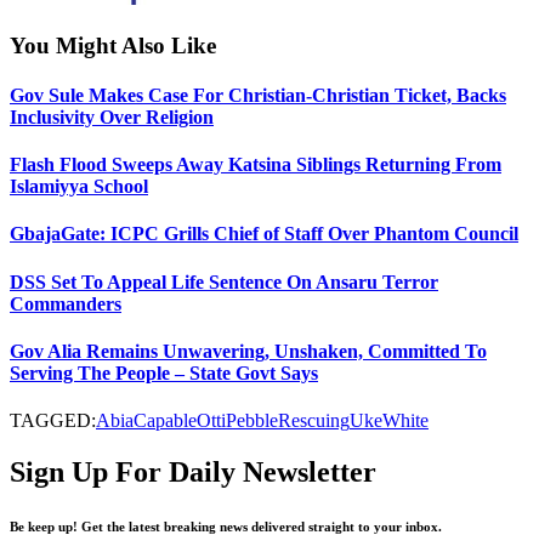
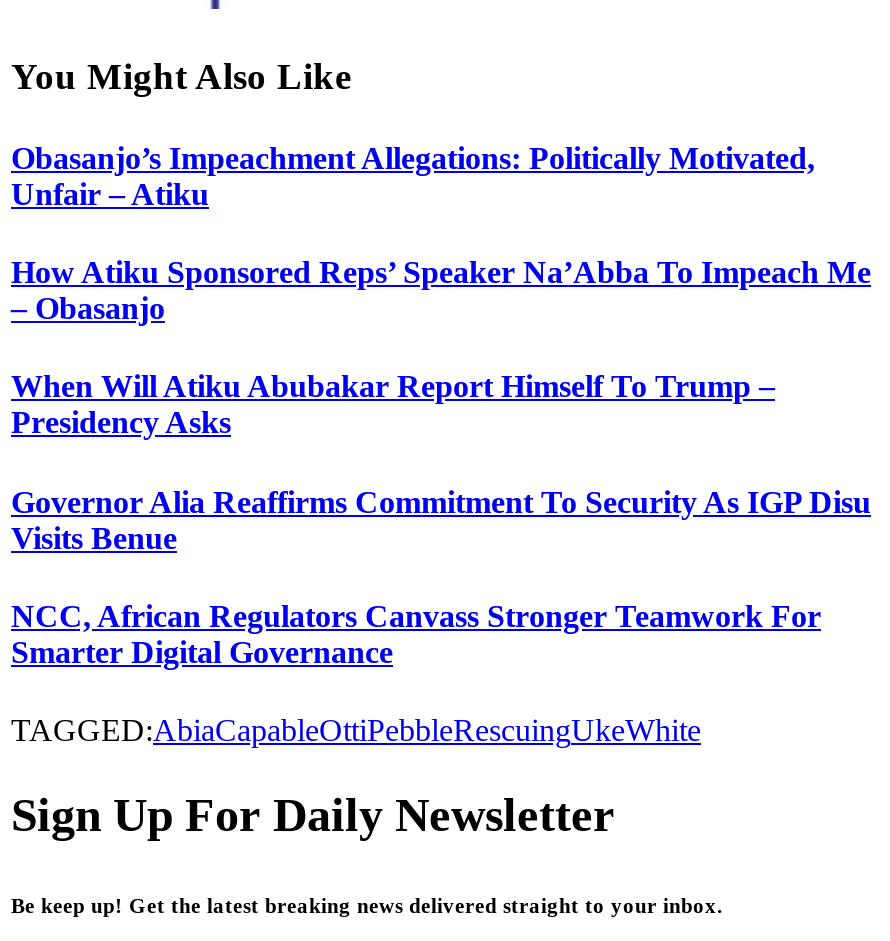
- Gov Sule Makes Case For Christian-Christian Ticket, Backs
- Inclusivity Over Religion
+ Obasanjo’s Impeachment Allegations: Politically Motivated,
+ Unfair – Atiku

- Flash Flood Sweeps Away Katsina Siblings Returning From
- Islamiyya School
+ How Atiku Sponsored Reps’ Speaker Na’Abba To Impeach Me
+ – Obasanjo

- GbajaGate: ICPC Grills Chief of Staff Over Phantom Council
+ When Will Atiku Abubakar Report Himself To Trump –
+ Presidency Asks

- DSS Set To Appeal Life Sentence On Ansaru Terror
- Commanders
+ Governor Alia Reaffirms Commitment To Security As IGP Disu
+ Visits Benue

- Gov Alia Remains Unwavering, Unshaken, Committed To
- Serving The People – State Govt Says
+ NCC, African Regulators Canvass Stronger Teamwork For
+ Smarter Digital Governance
